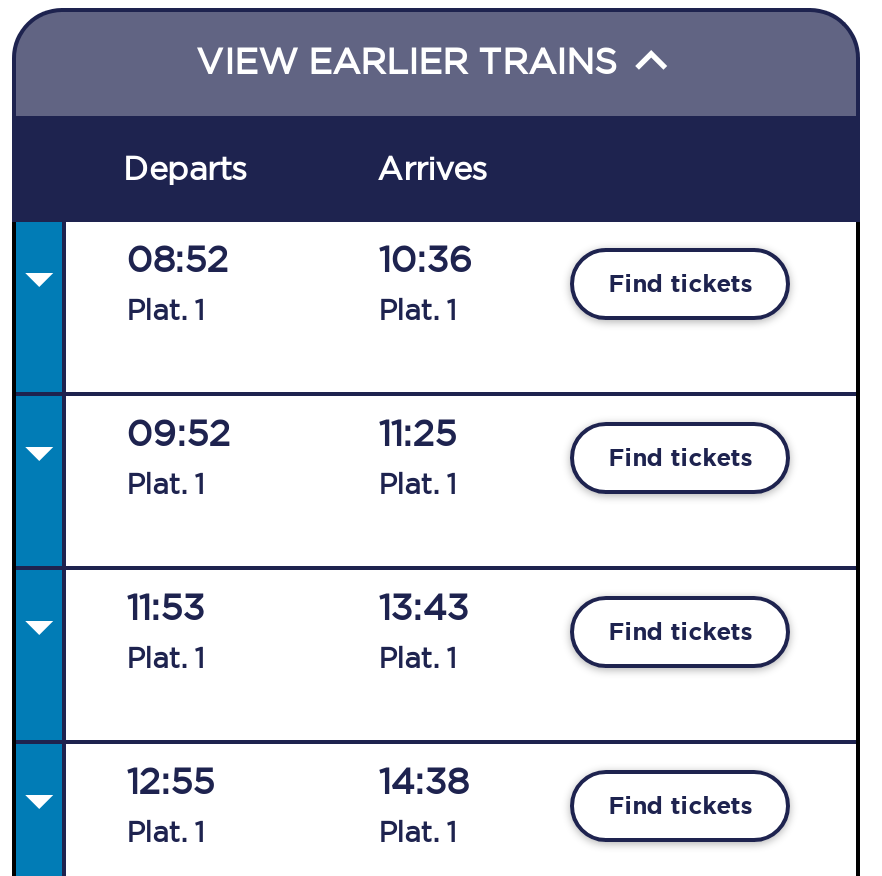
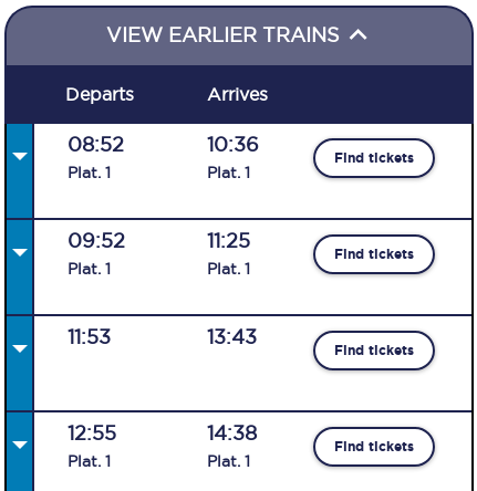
- Plat. 1

- Plat. 1
